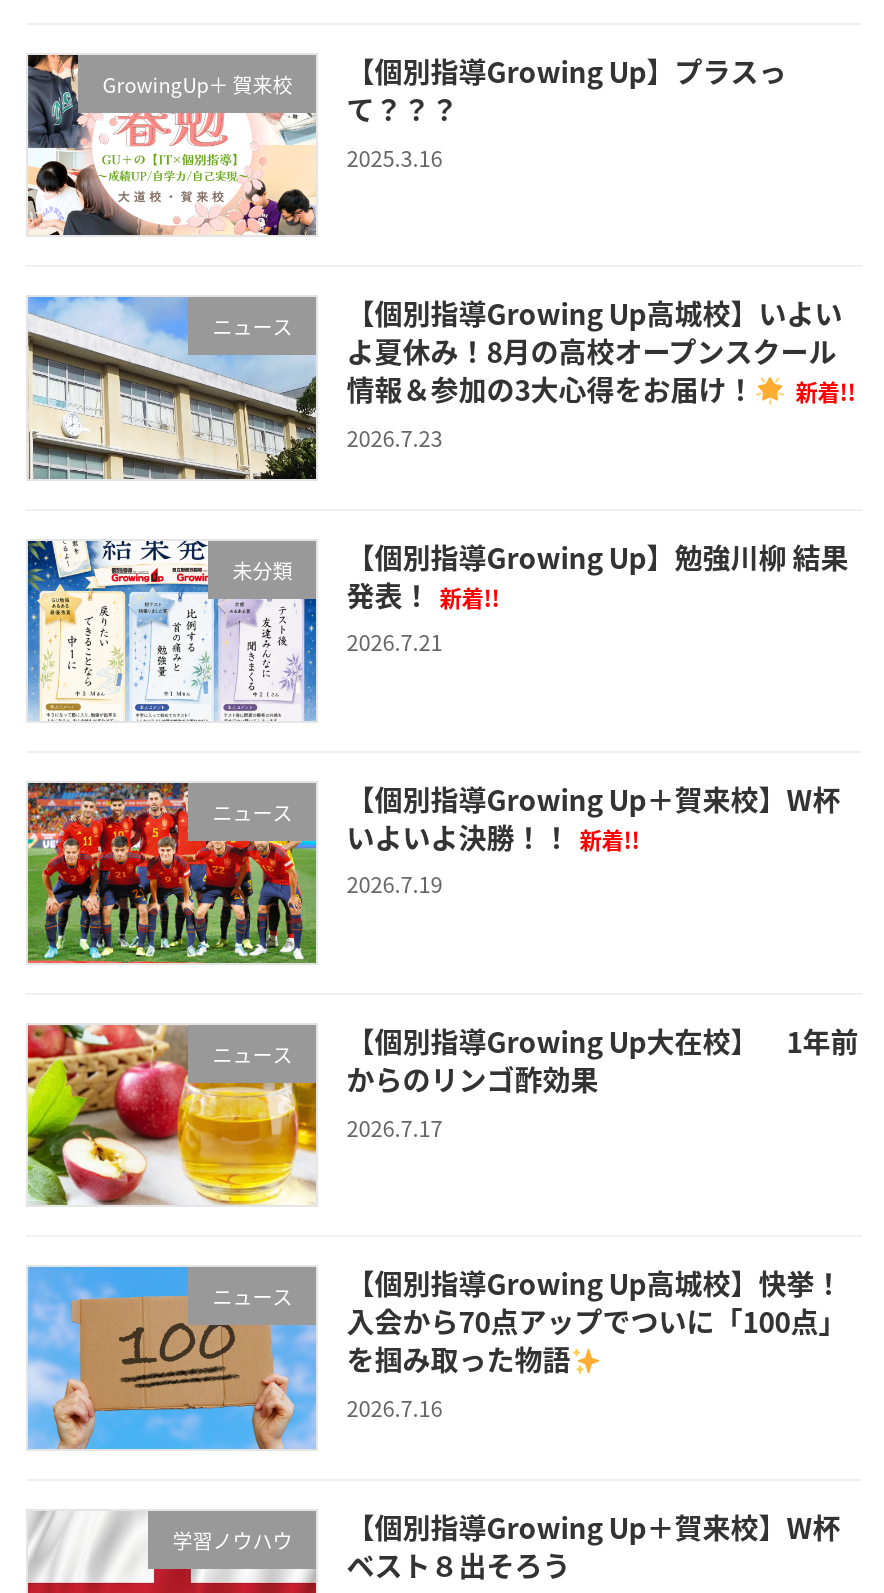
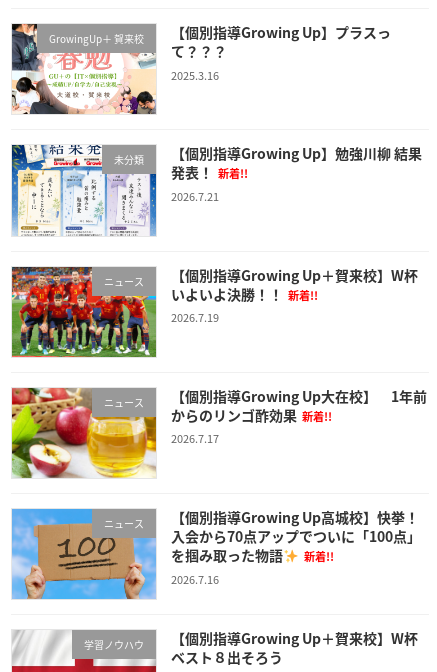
- [image]
- ニュース
- 【個別指導Growing Up高城校】いよい
- よ夏休み！8月の高校オープンスクール
- 情報＆参加の3大心得をお届け！
- 新着!!
- 2026.7.23

- からのリンゴ酢効果
+ からのリンゴ酢効果 新着!!

+ 新着!!
